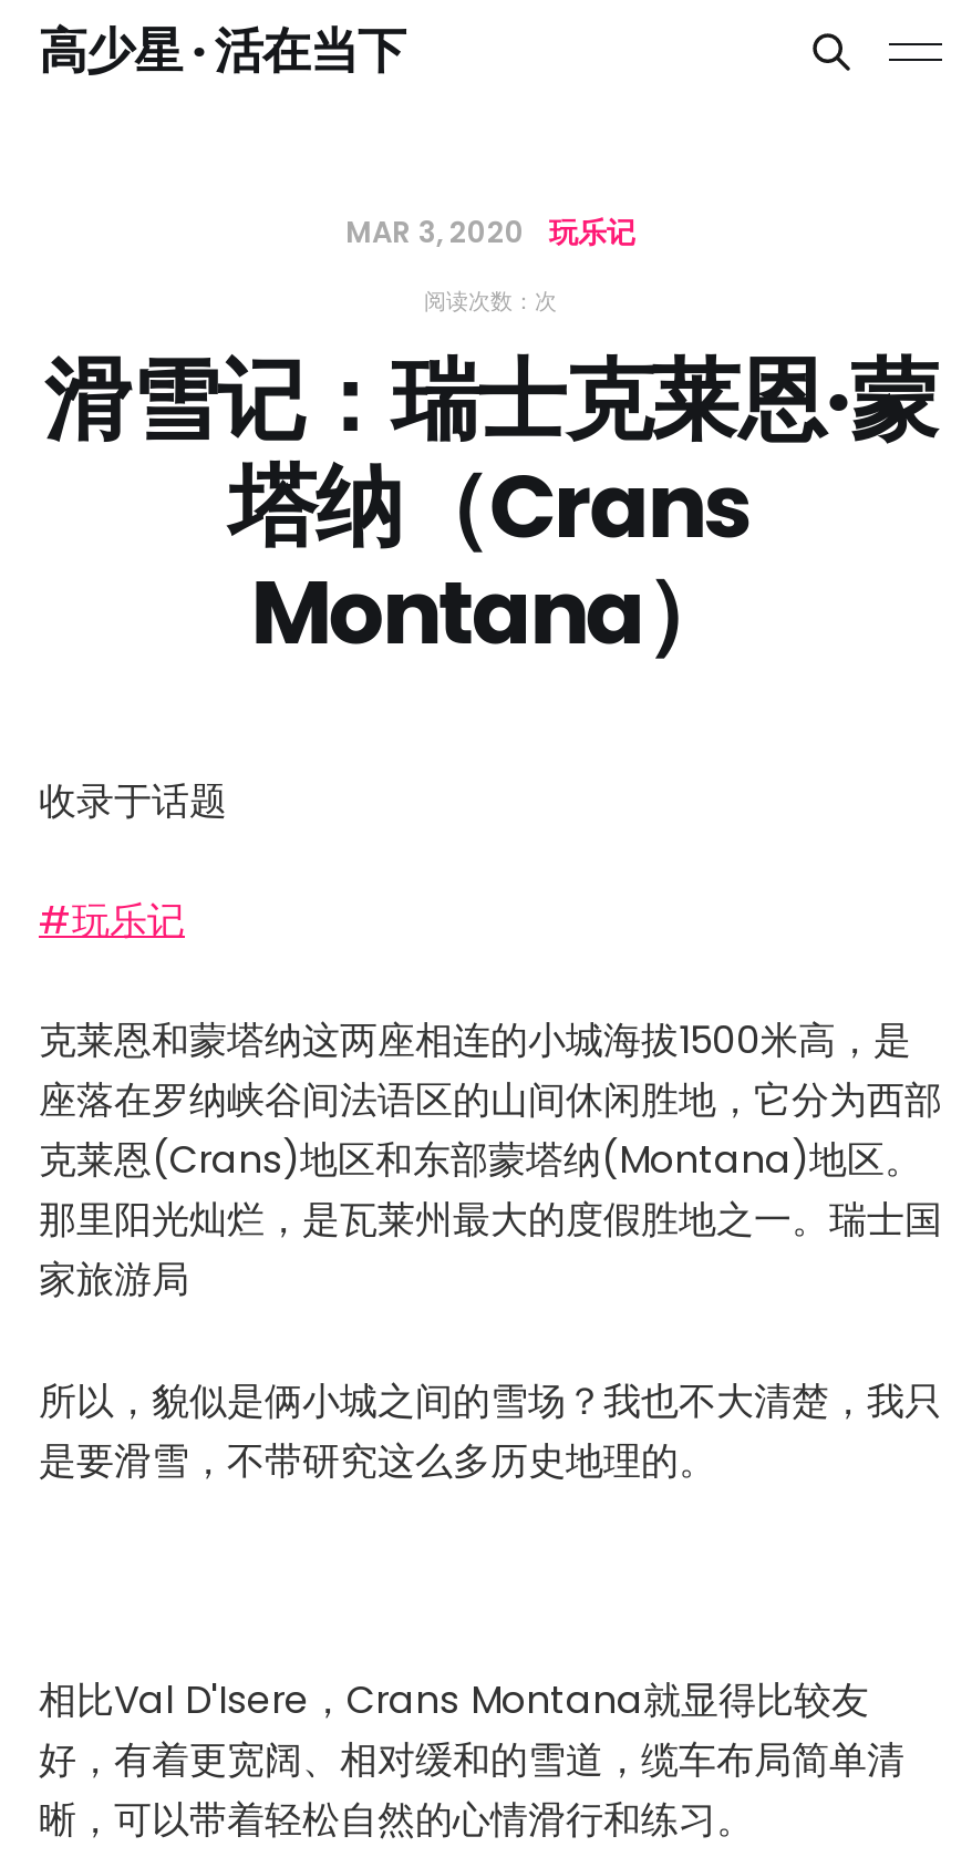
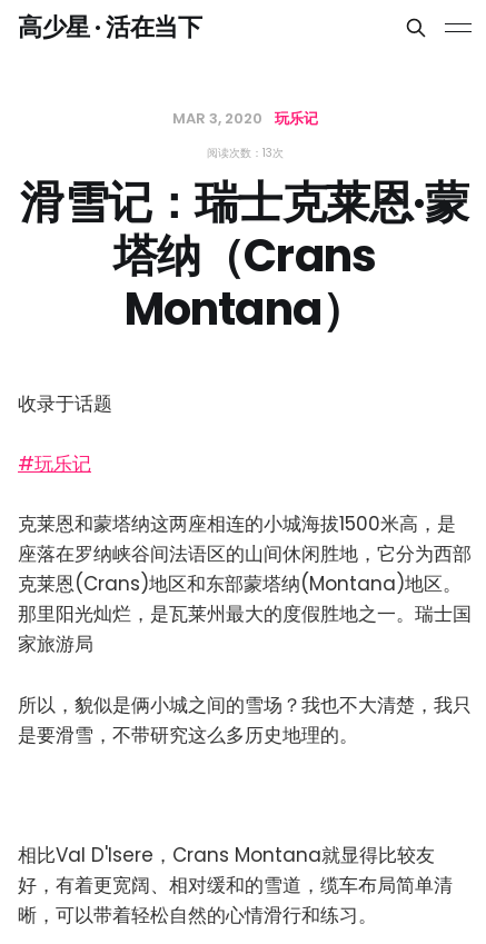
- 阅读次数：次
+ 阅读次数：13次
